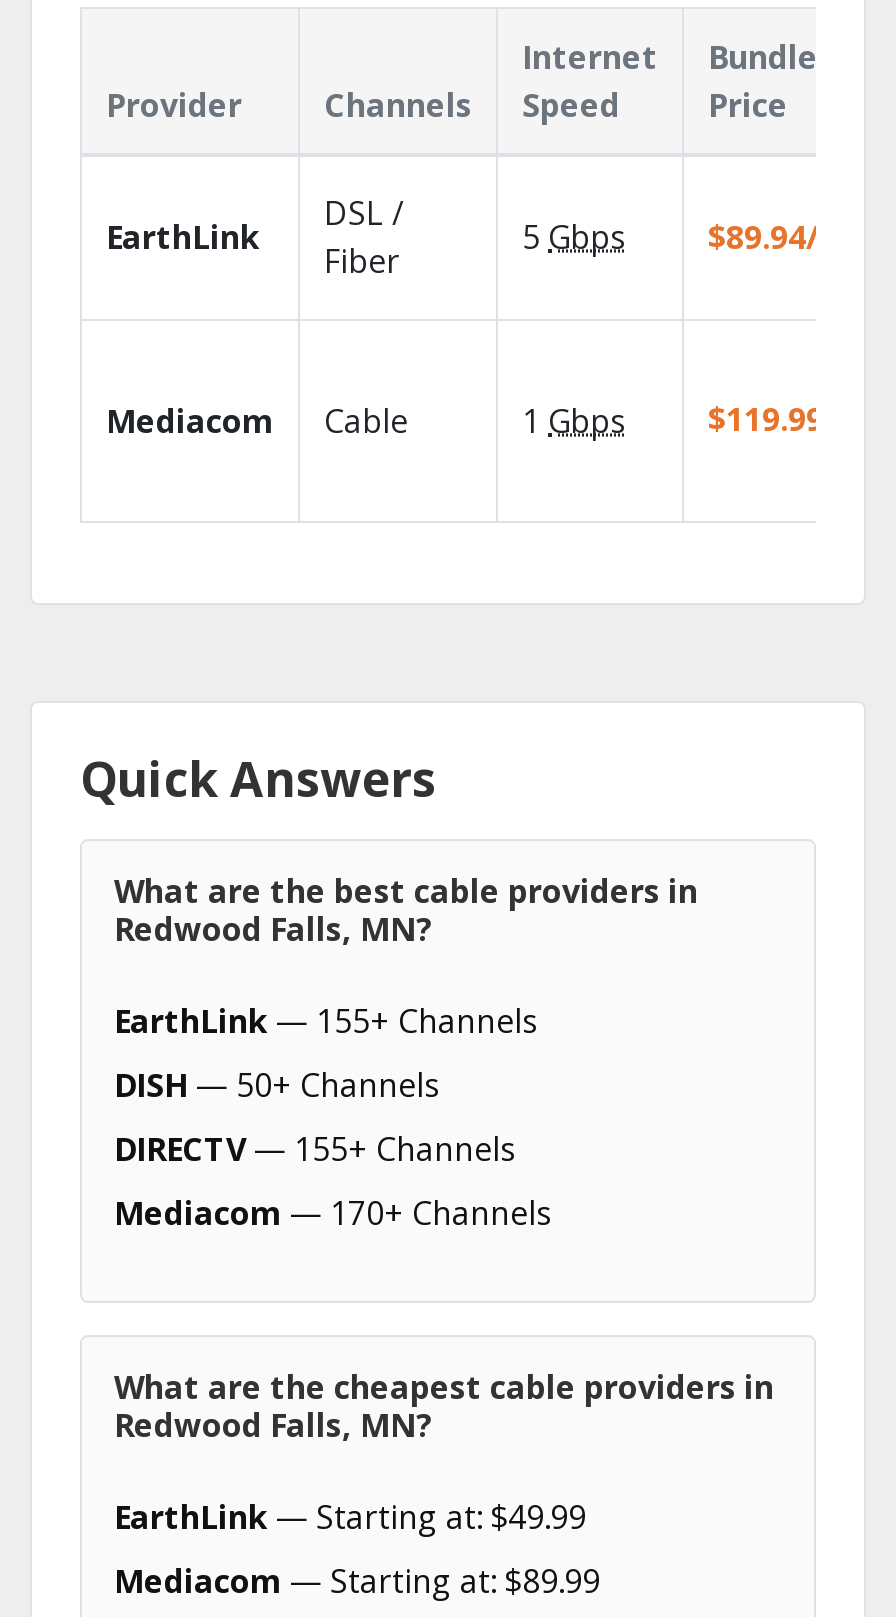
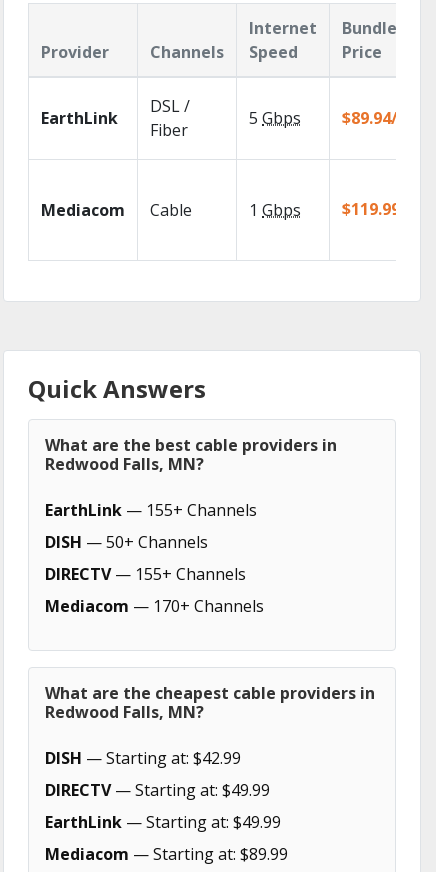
+ DISH — Starting at: $42.99
+ DIRECTV — Starting at: $49.99
